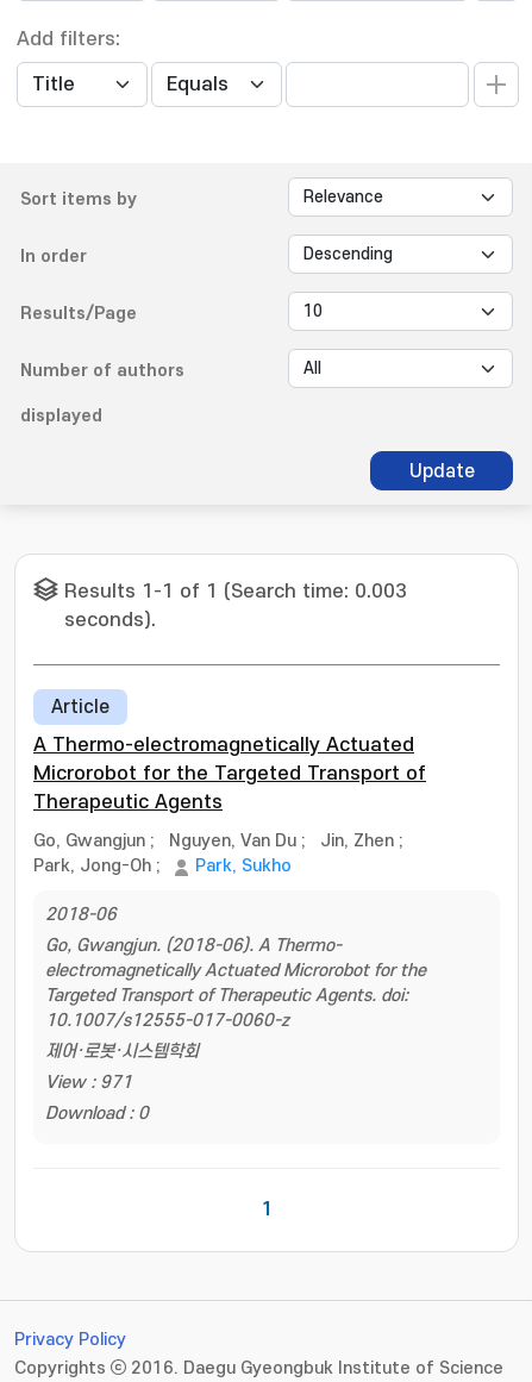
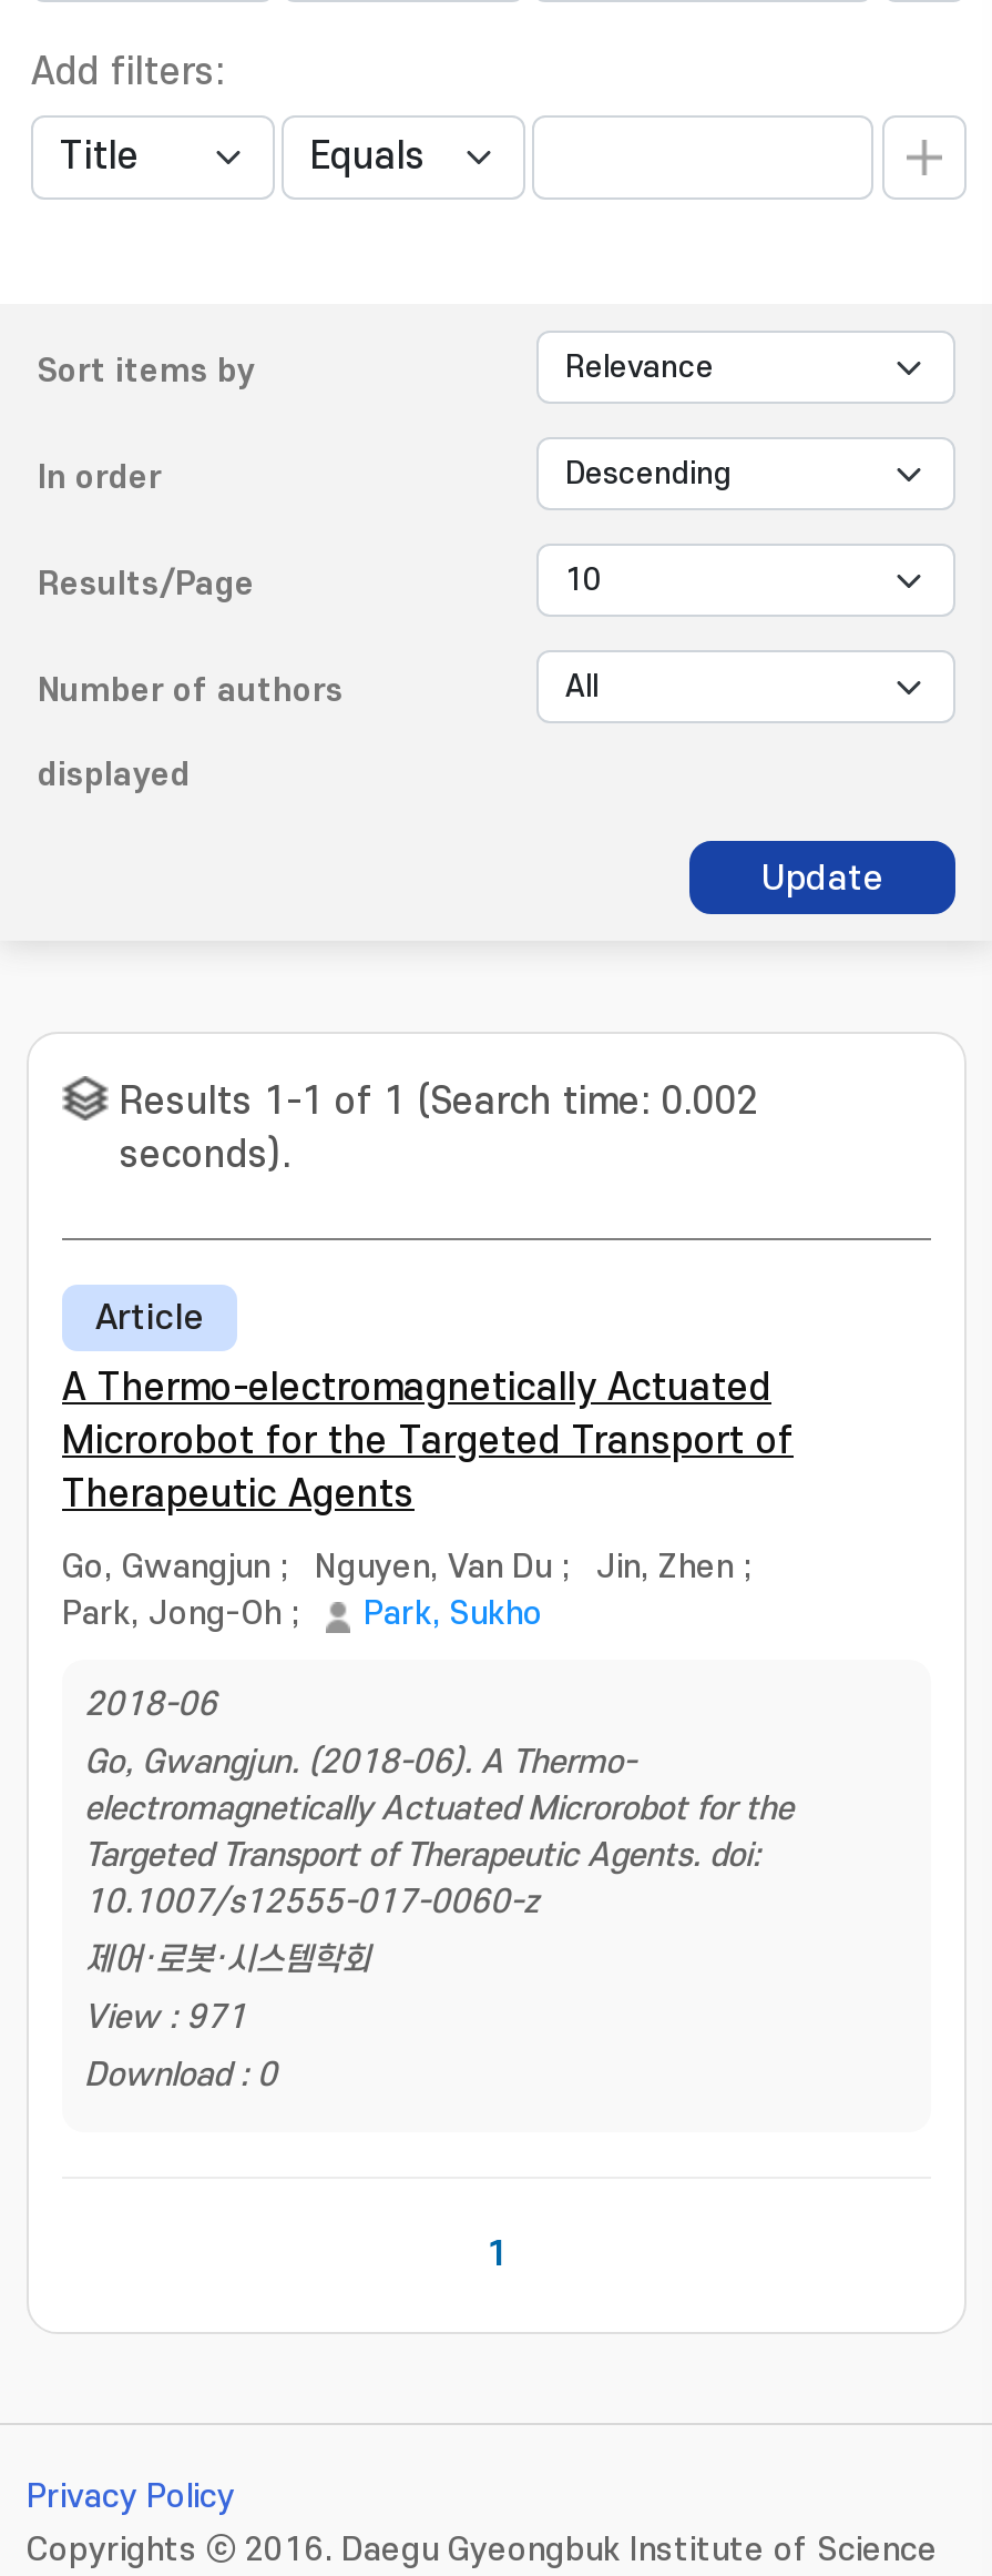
- Results 1-1 of 1 (Search time: 0.003
+ Results 1-1 of 1 (Search time: 0.002
